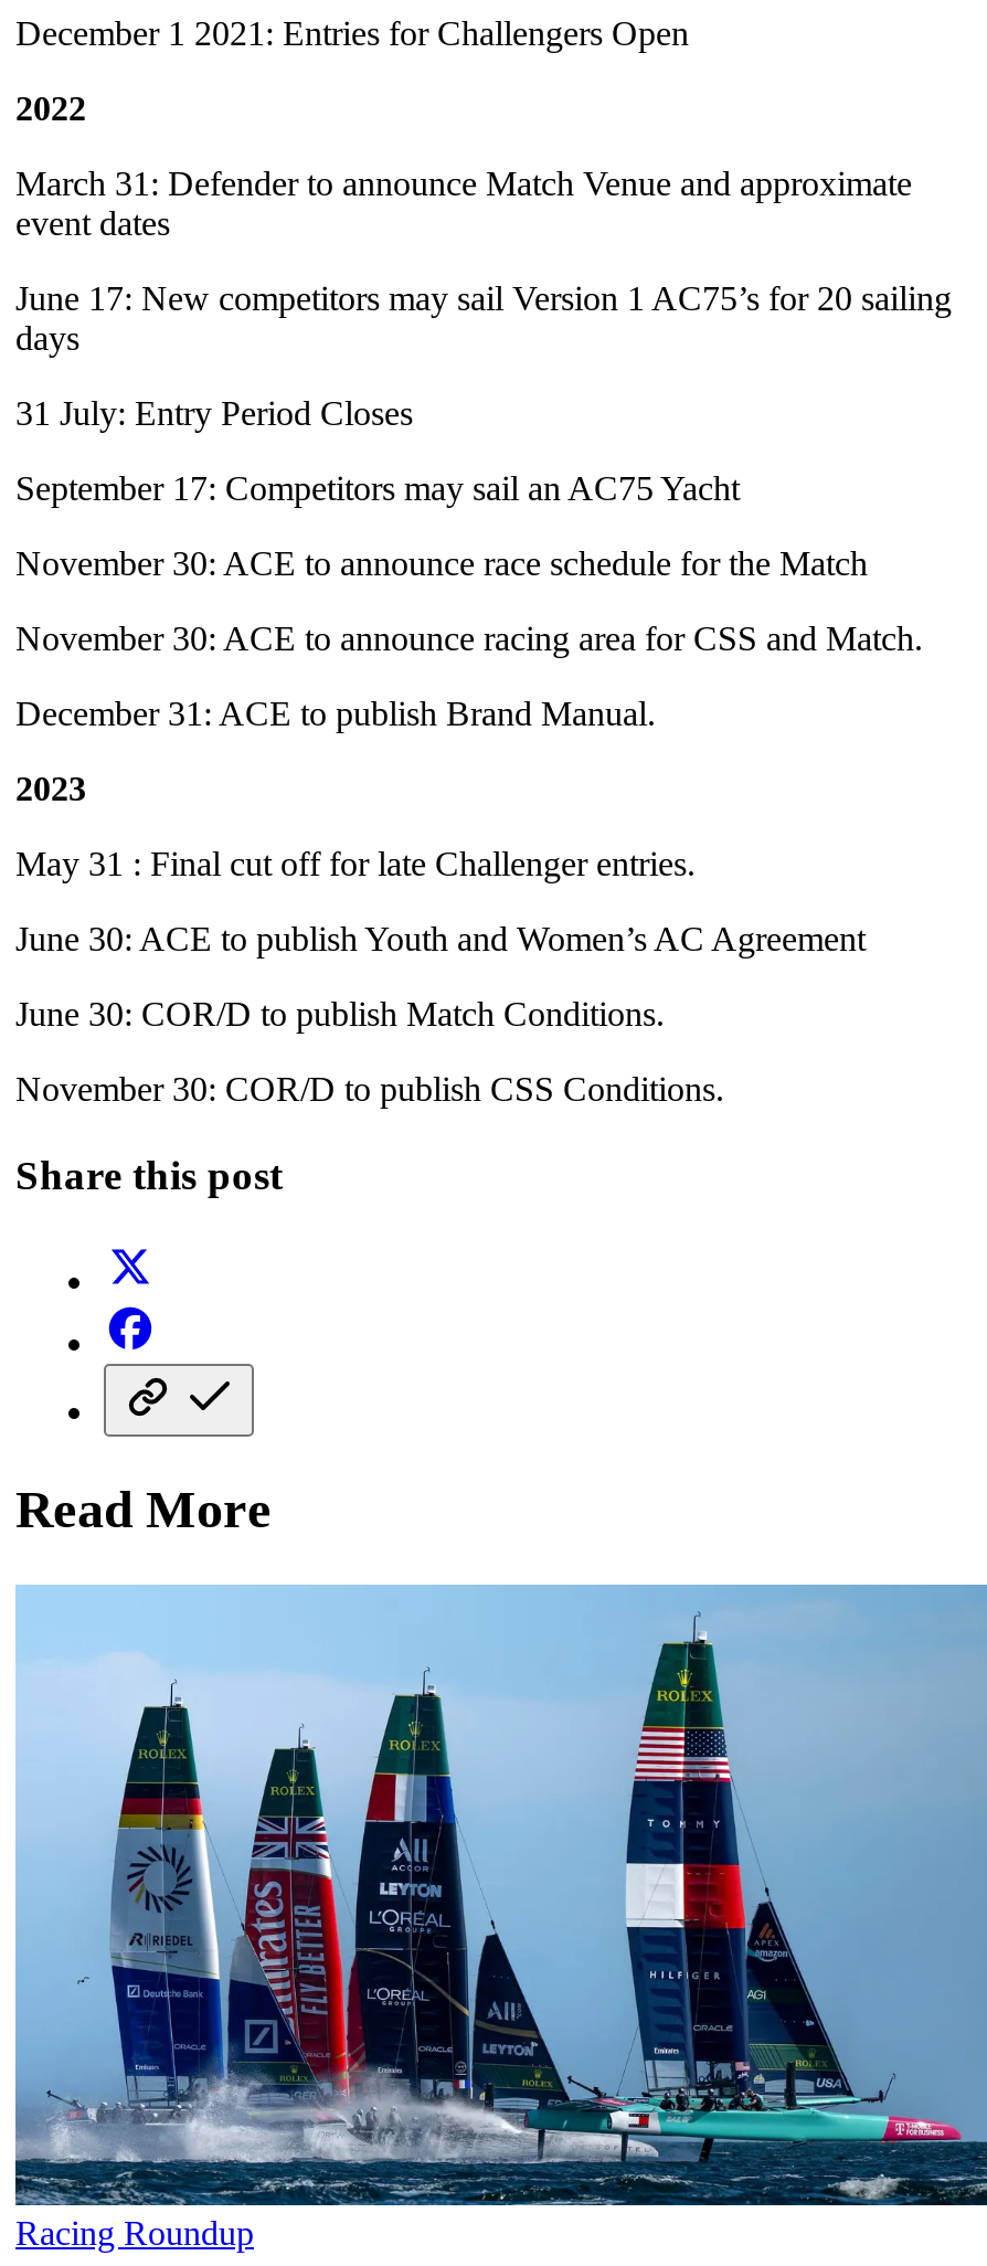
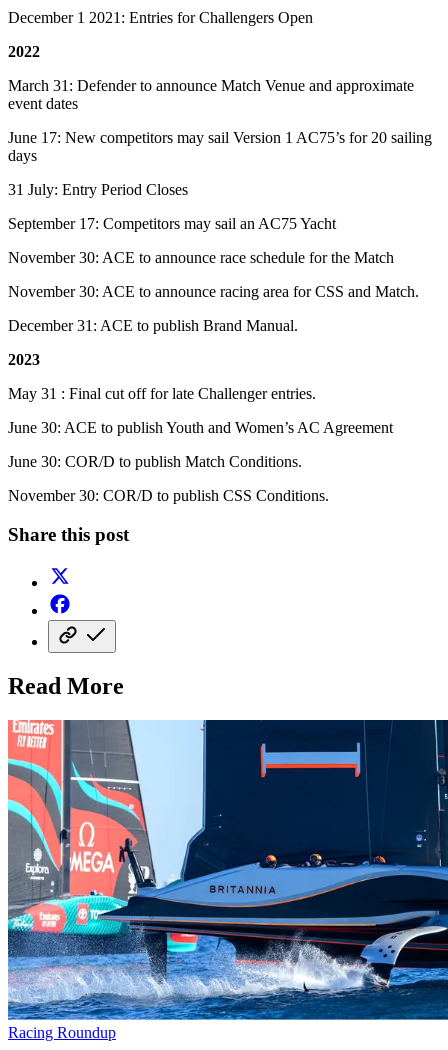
- [image]
+ [image]
